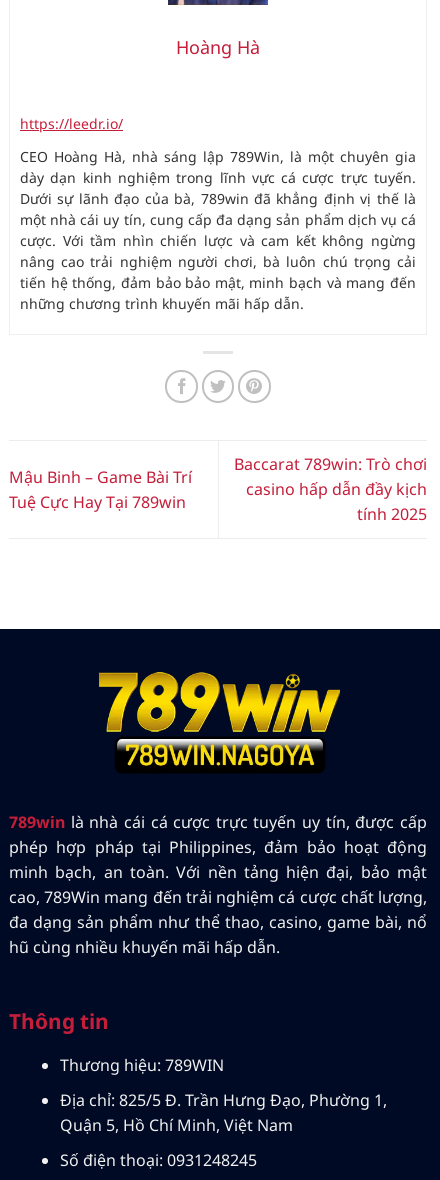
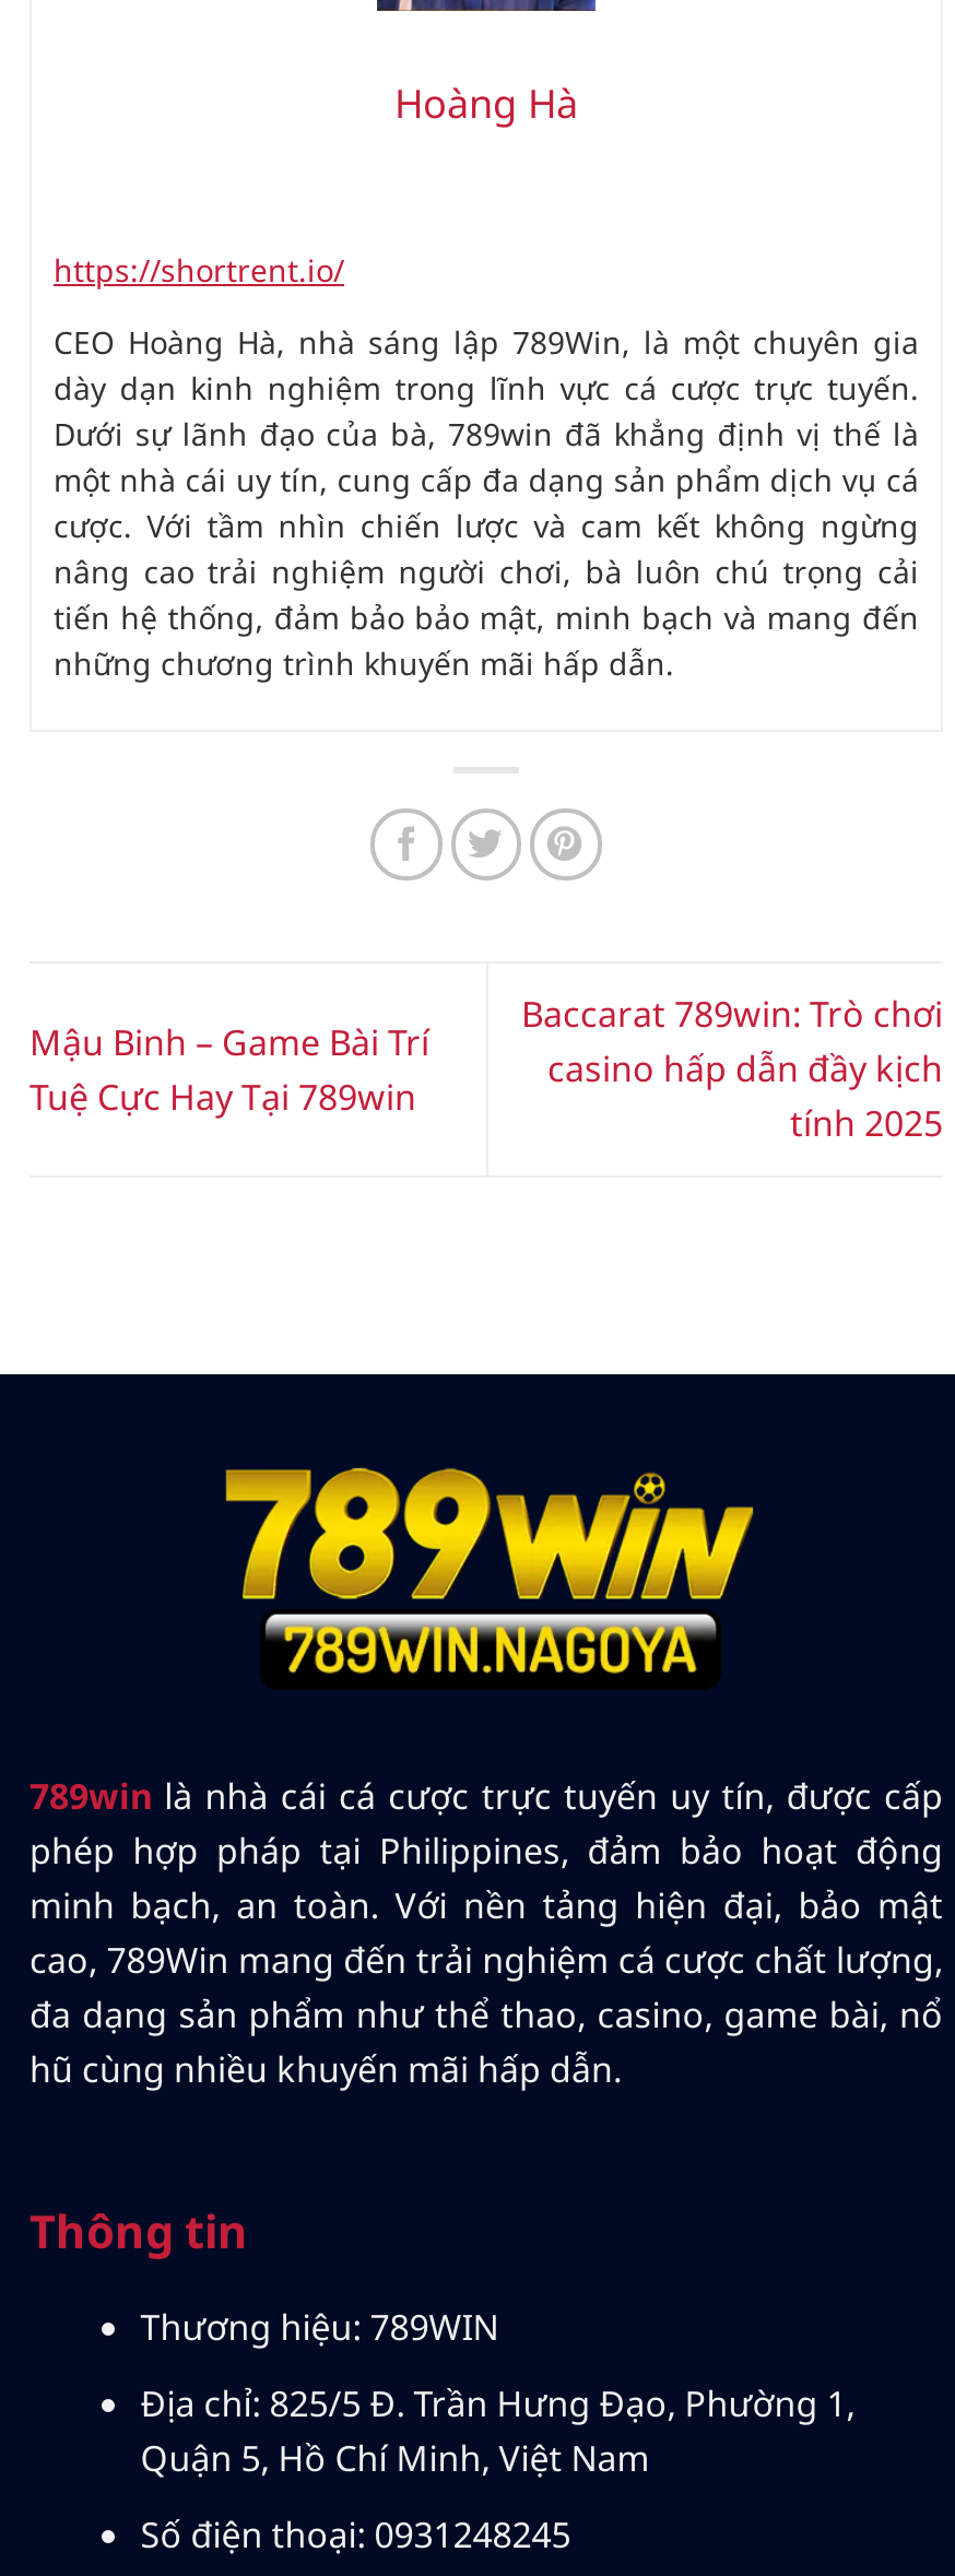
- https://leedr.io/
+ https://shortrent.io/
